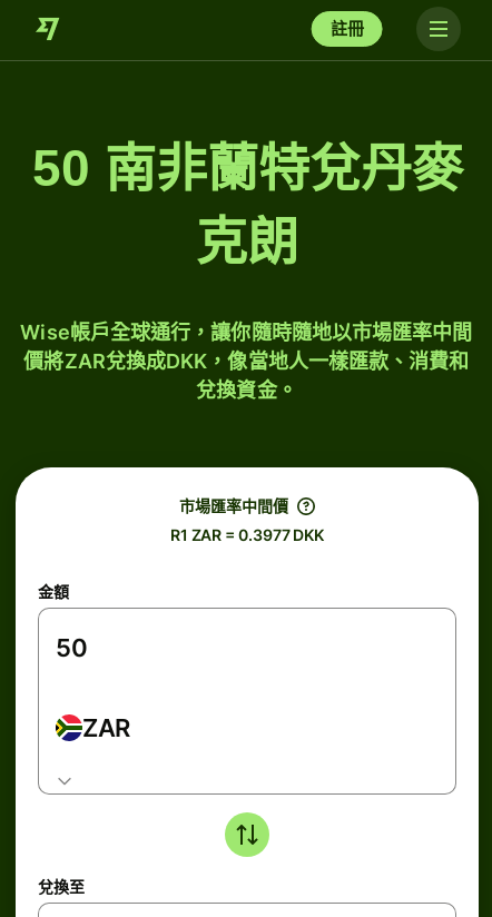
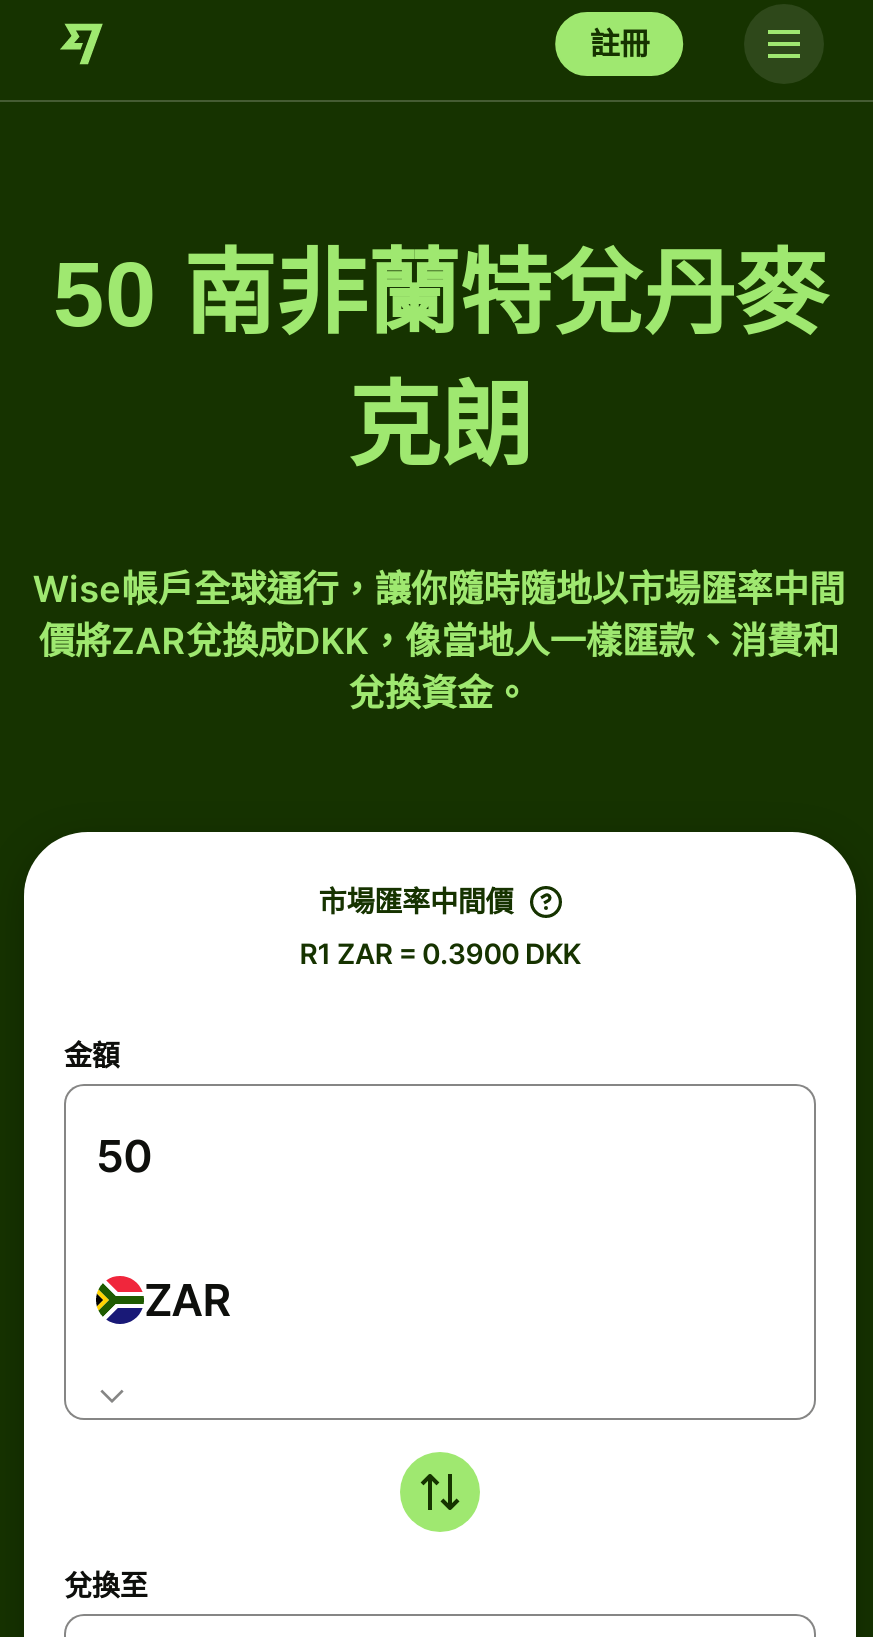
- R1 ZAR = 0.3977 DKK
+ R1 ZAR = 0.3900 DKK
